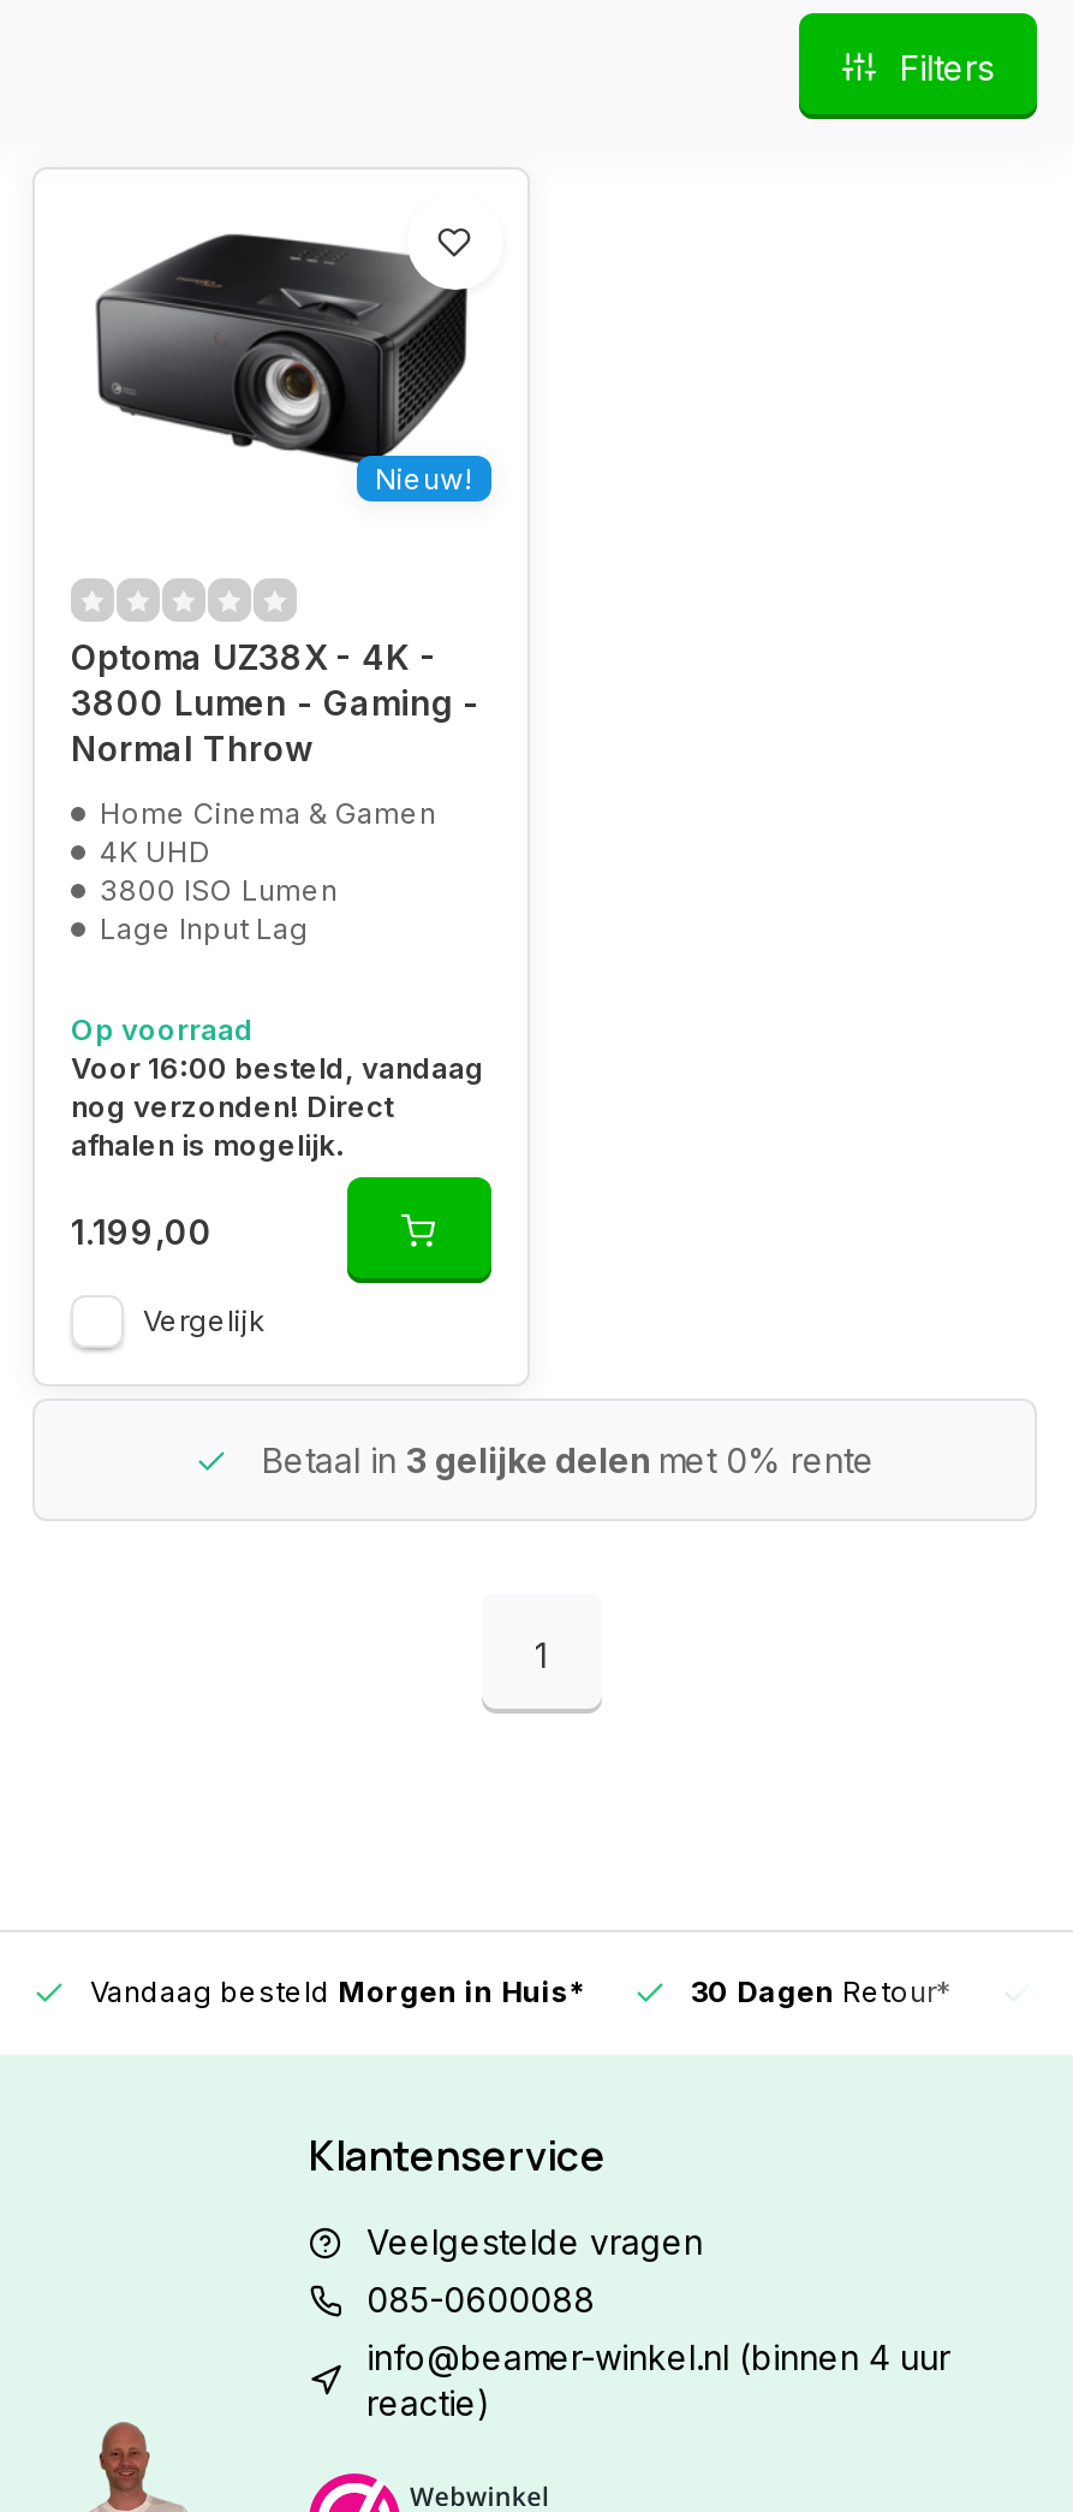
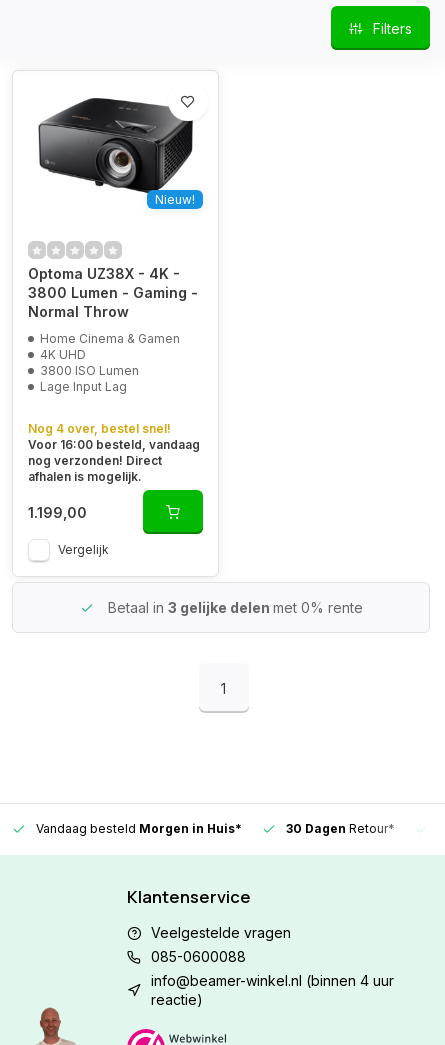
- Op voorraad
+ Nog 4 over, bestel snel!
